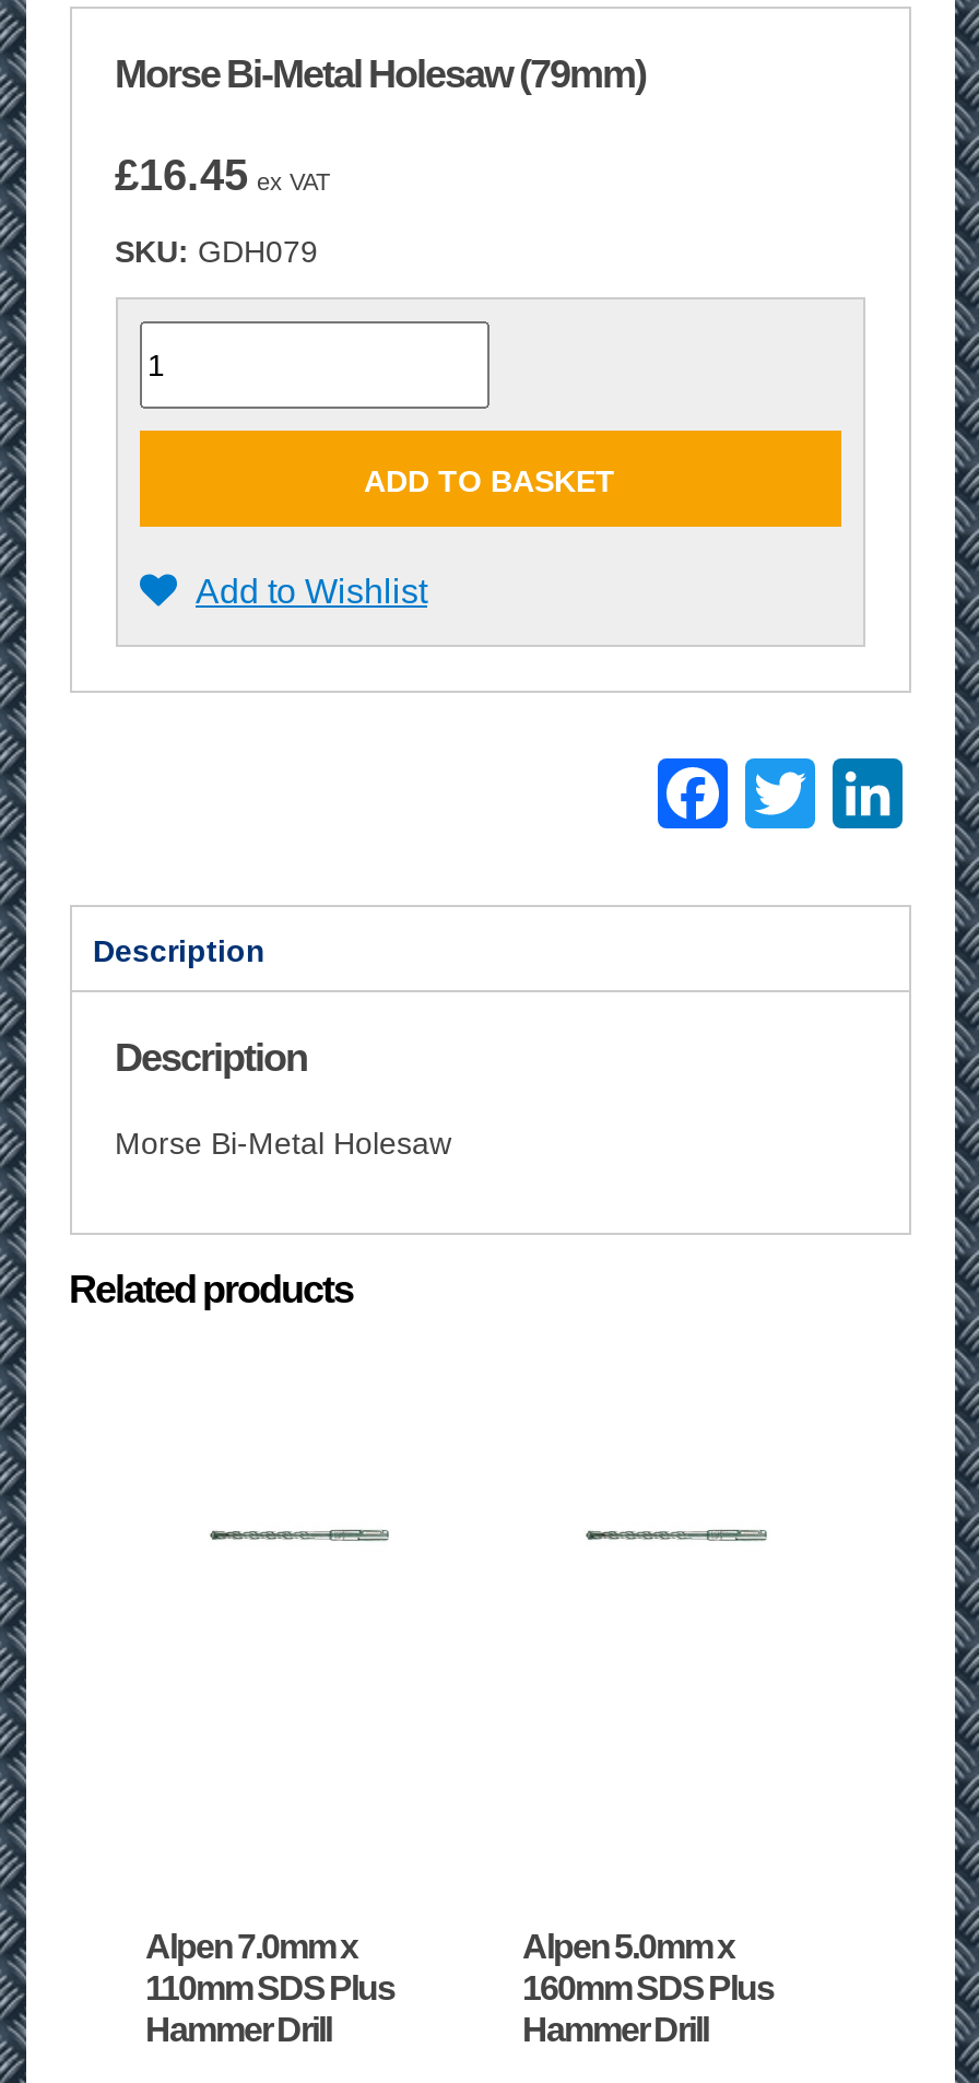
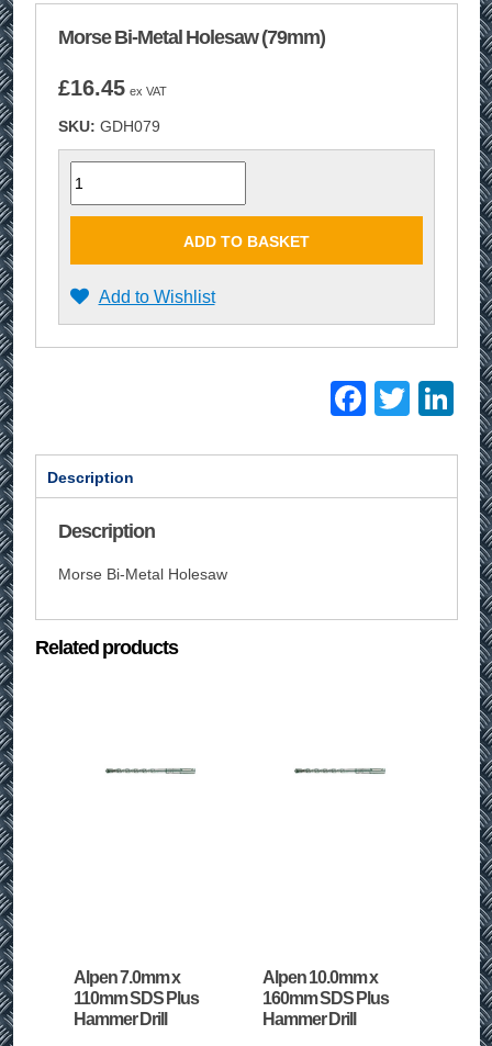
- Alpen 5.0mm x
+ Alpen 10.0mm x
